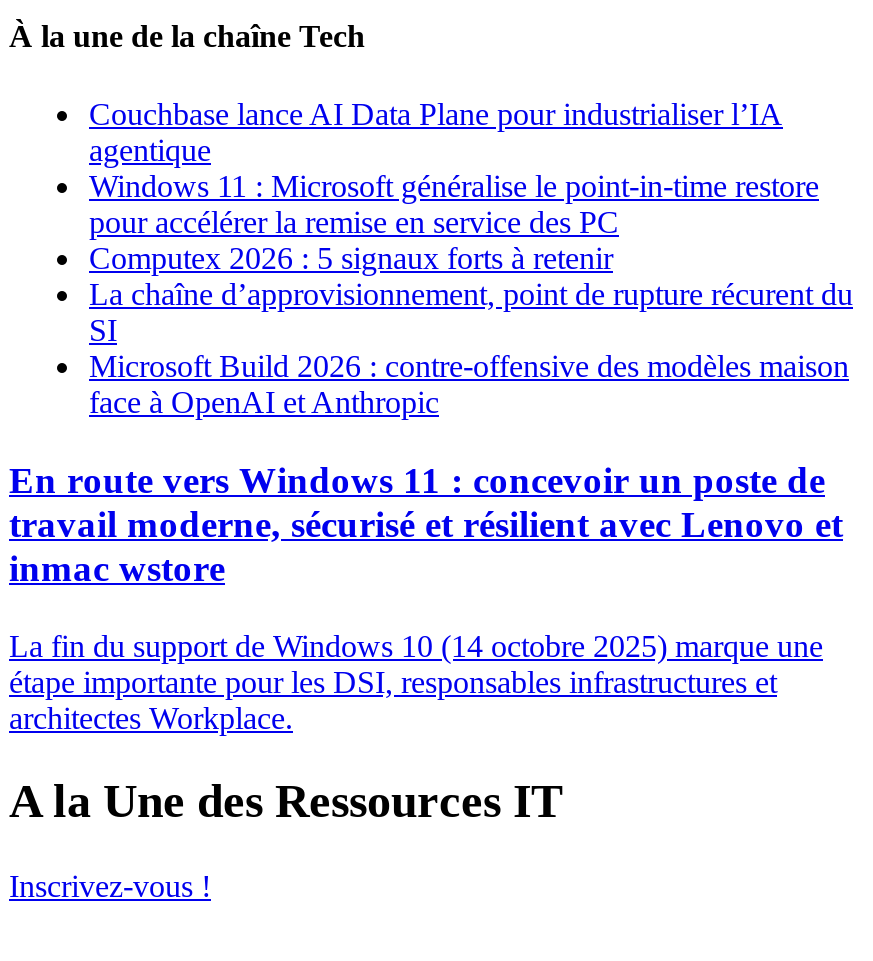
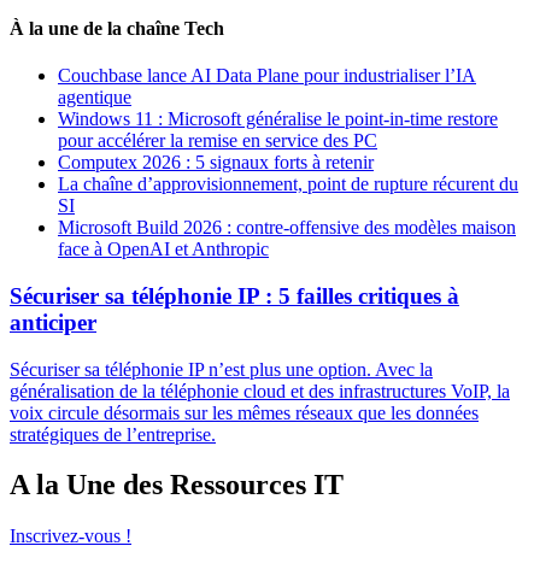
- En route vers Windows 11 : concevoir un poste de
- travail moderne, sécurisé et résilient avec Lenovo et
- inmac wstore
+ Sécuriser sa téléphonie IP : 5 failles critiques à
+ anticiper

- La fin du support de Windows 10 (14 octobre 2025) marque une
- étape importante pour les DSI, responsables infrastructures et
- architectes Workplace.
+ Sécuriser sa téléphonie IP n’est plus une option. Avec la
+ généralisation de la téléphonie cloud et des infrastructures VoIP, la
+ voix circule désormais sur les mêmes réseaux que les données
+ stratégiques de l’entreprise.
